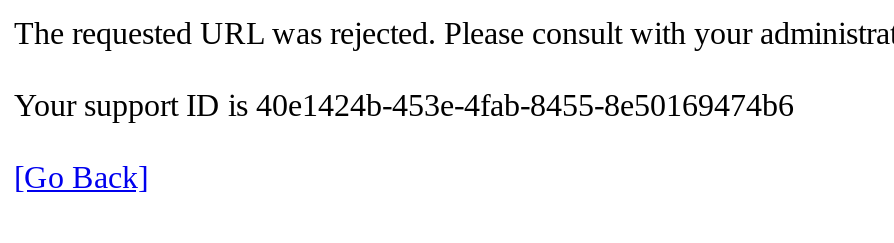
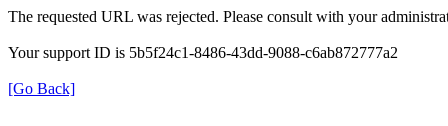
- Your support ID is 40e1424b-453e-4fab-8455-8e50169474b6
+ Your support ID is 5b5f24c1-8486-43dd-9088-c6ab872777a2
